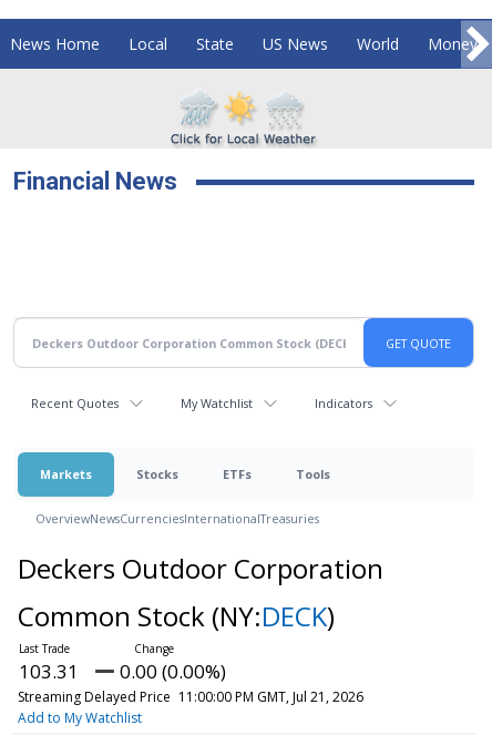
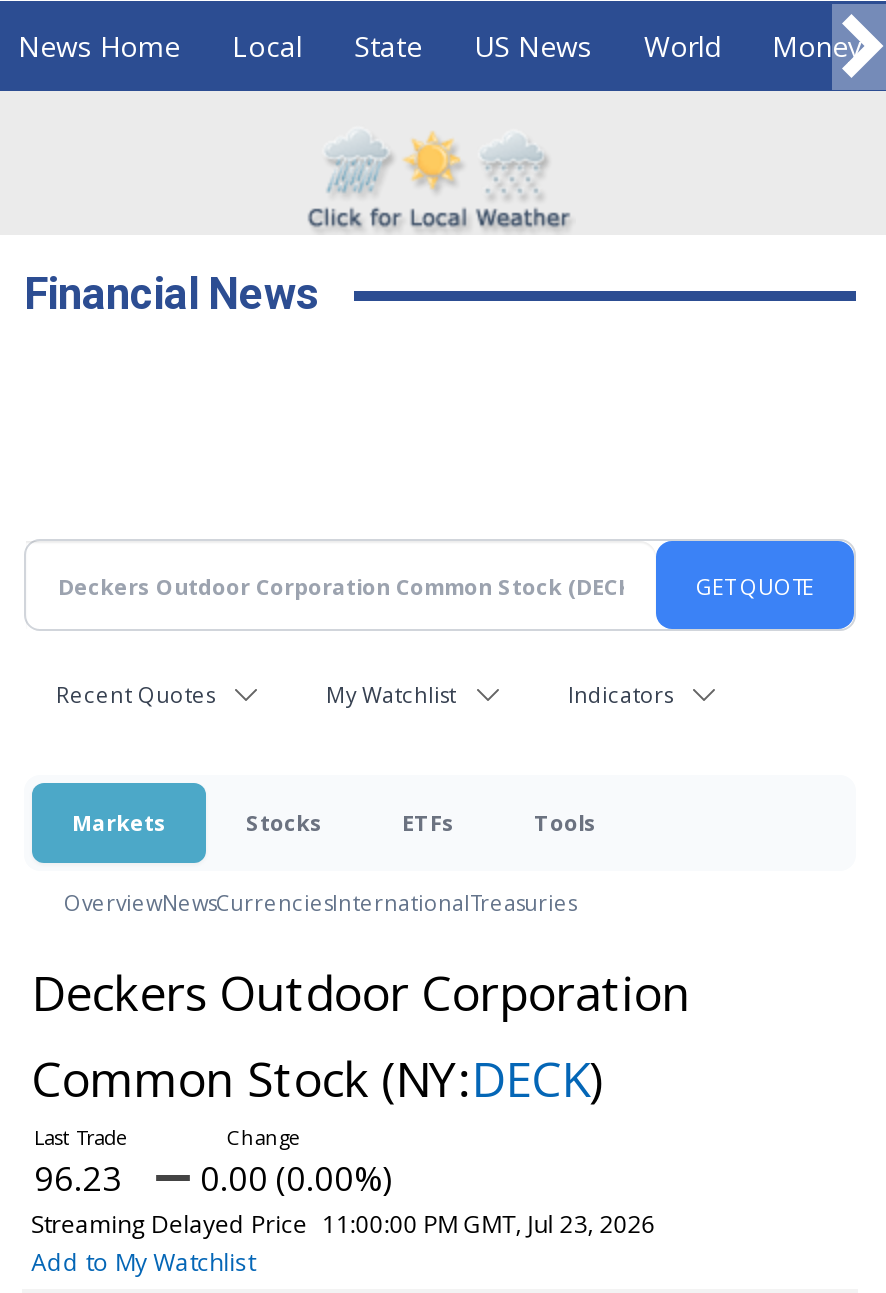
- 103.31 0.00 (0.00%)
+ 96.23 0.00 (0.00%)

- Streaming Delayed Price 11:00:00 PM GMT, Jul 21, 2026
+ Streaming Delayed Price 11:00:00 PM GMT, Jul 23, 2026
